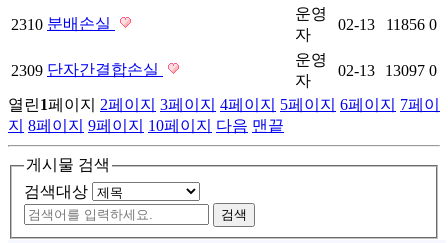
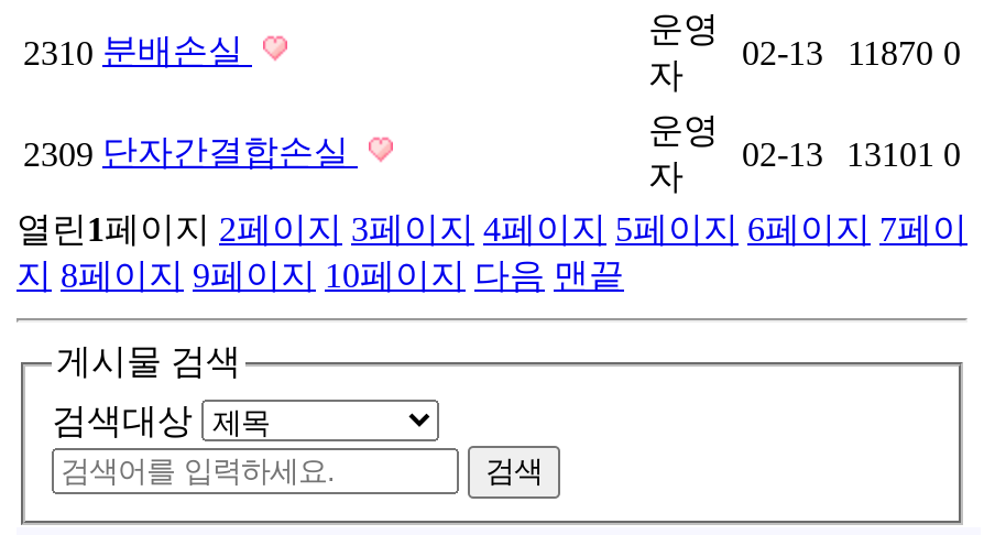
- 02-13 11856 0
+ 02-13 11870 0

- 02-13 13097 0
+ 02-13 13101 0
